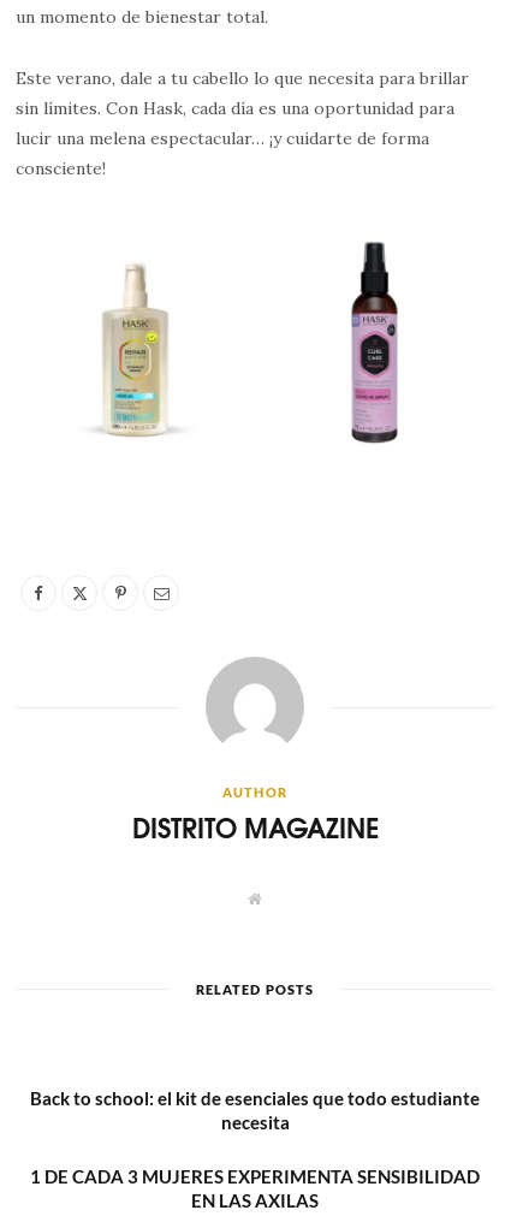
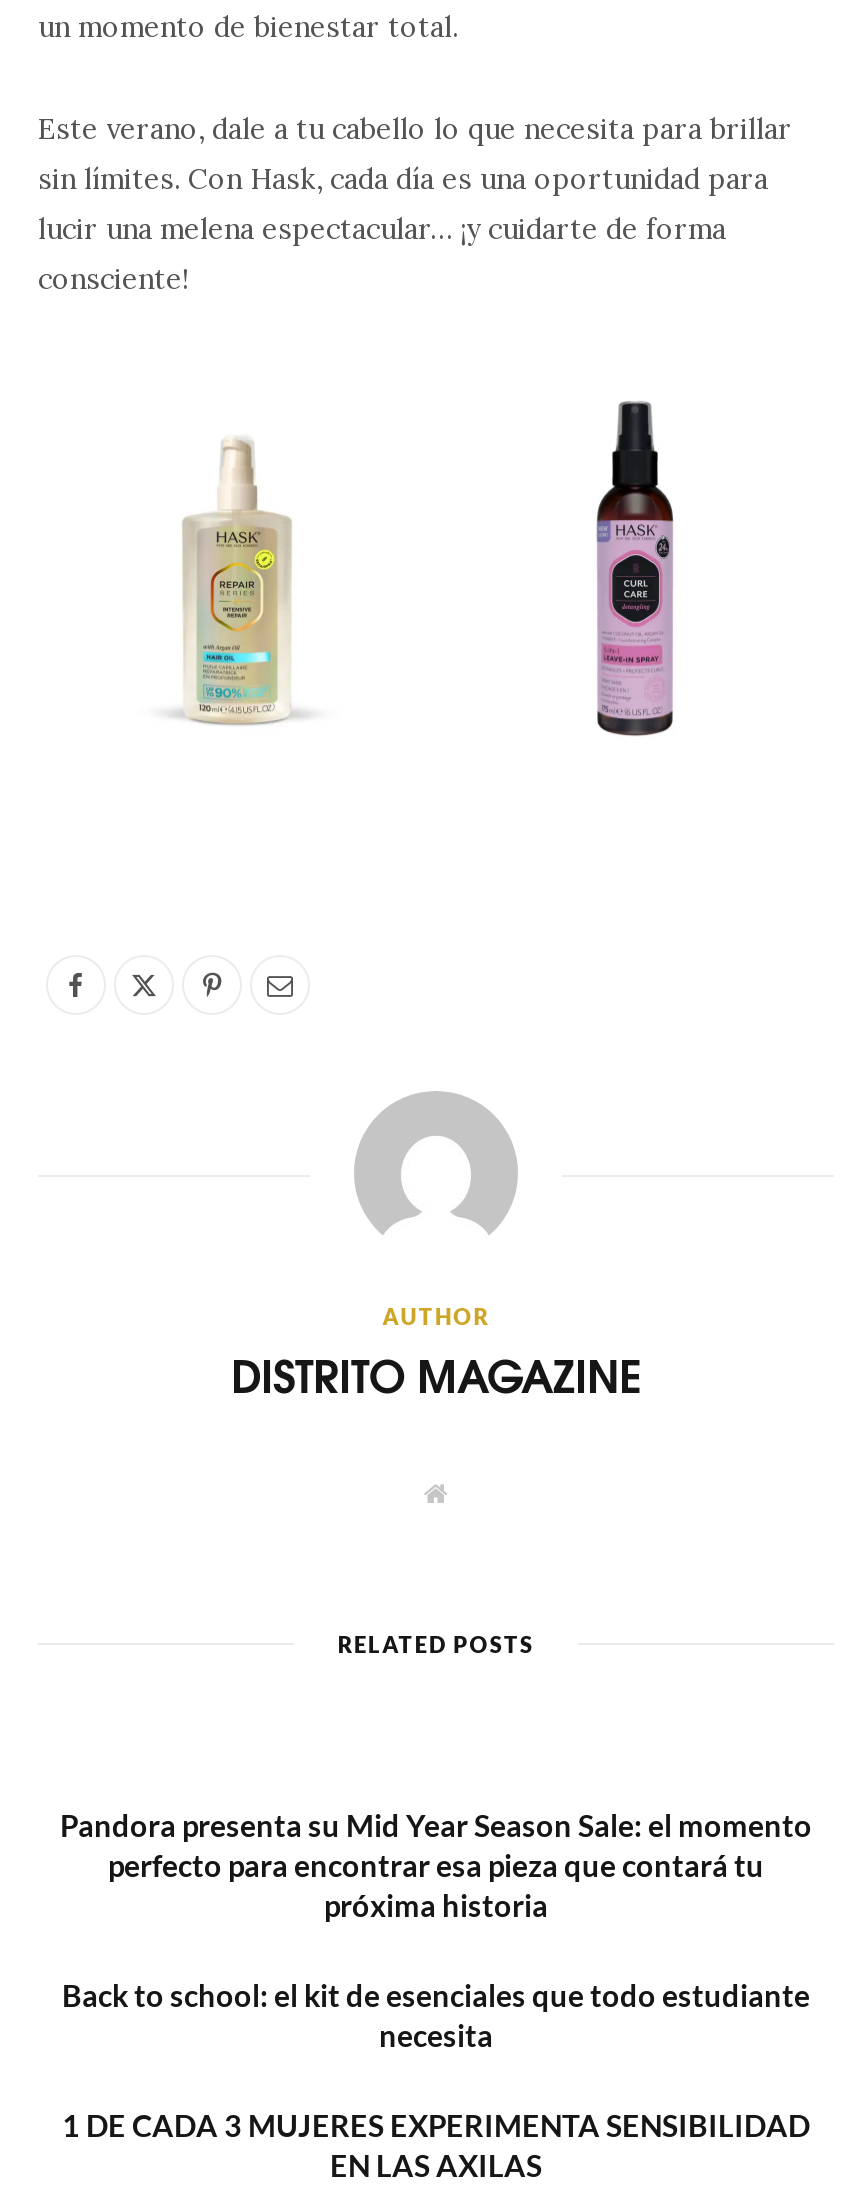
+ Pandora presenta su Mid Year Season Sale: el momento
+ perfecto para encontrar esa pieza que contará tu
+ próxima historia
